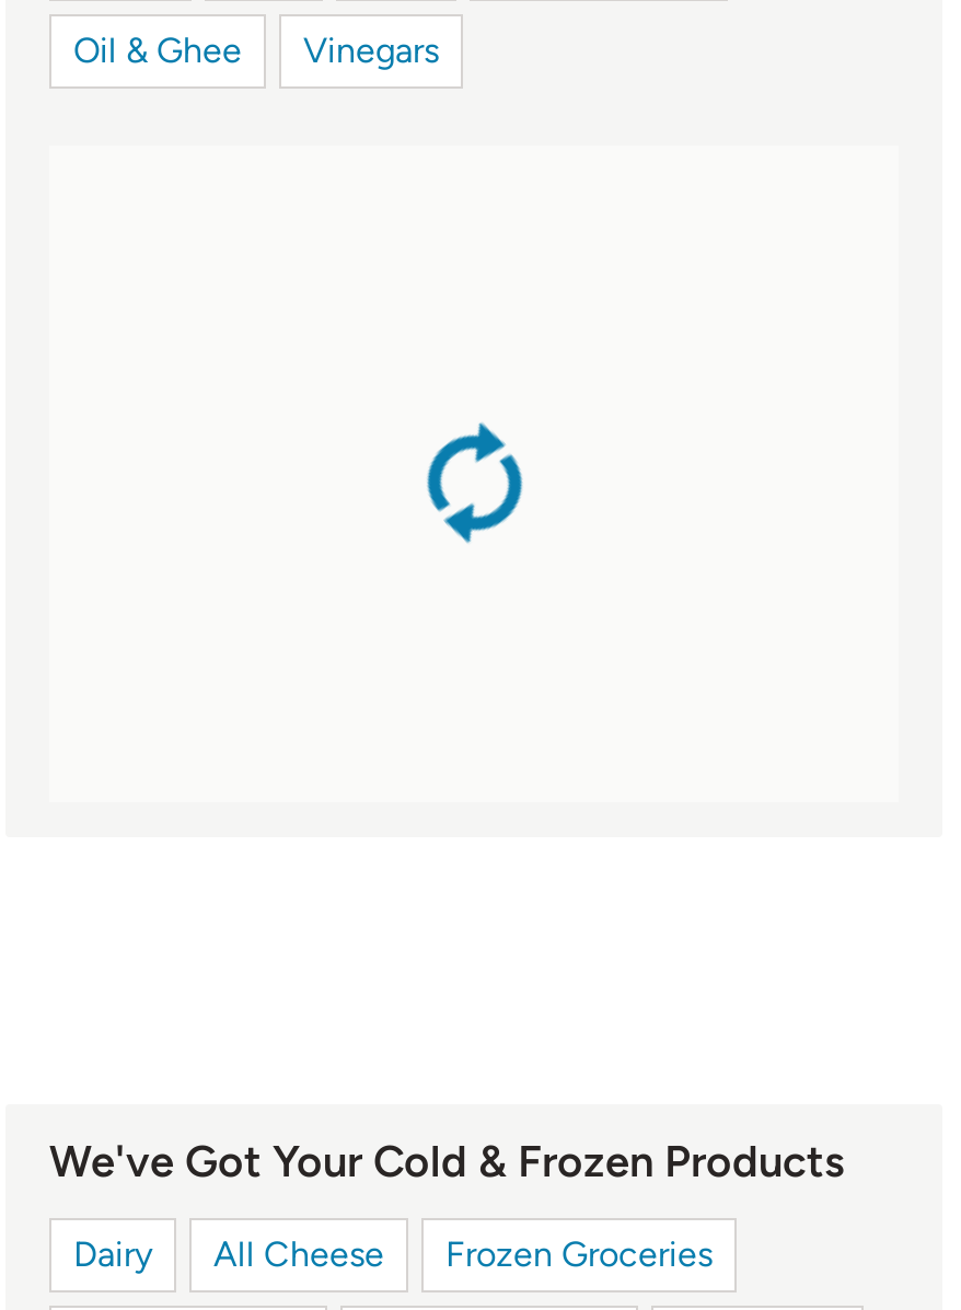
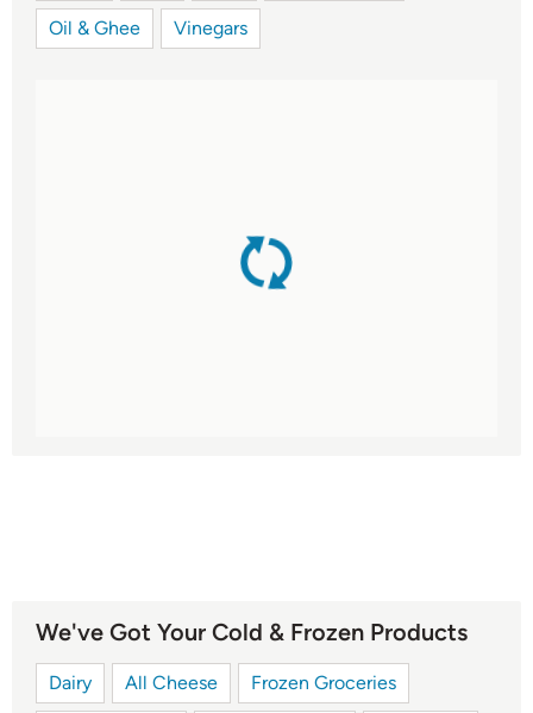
- [image]
+ [image]
